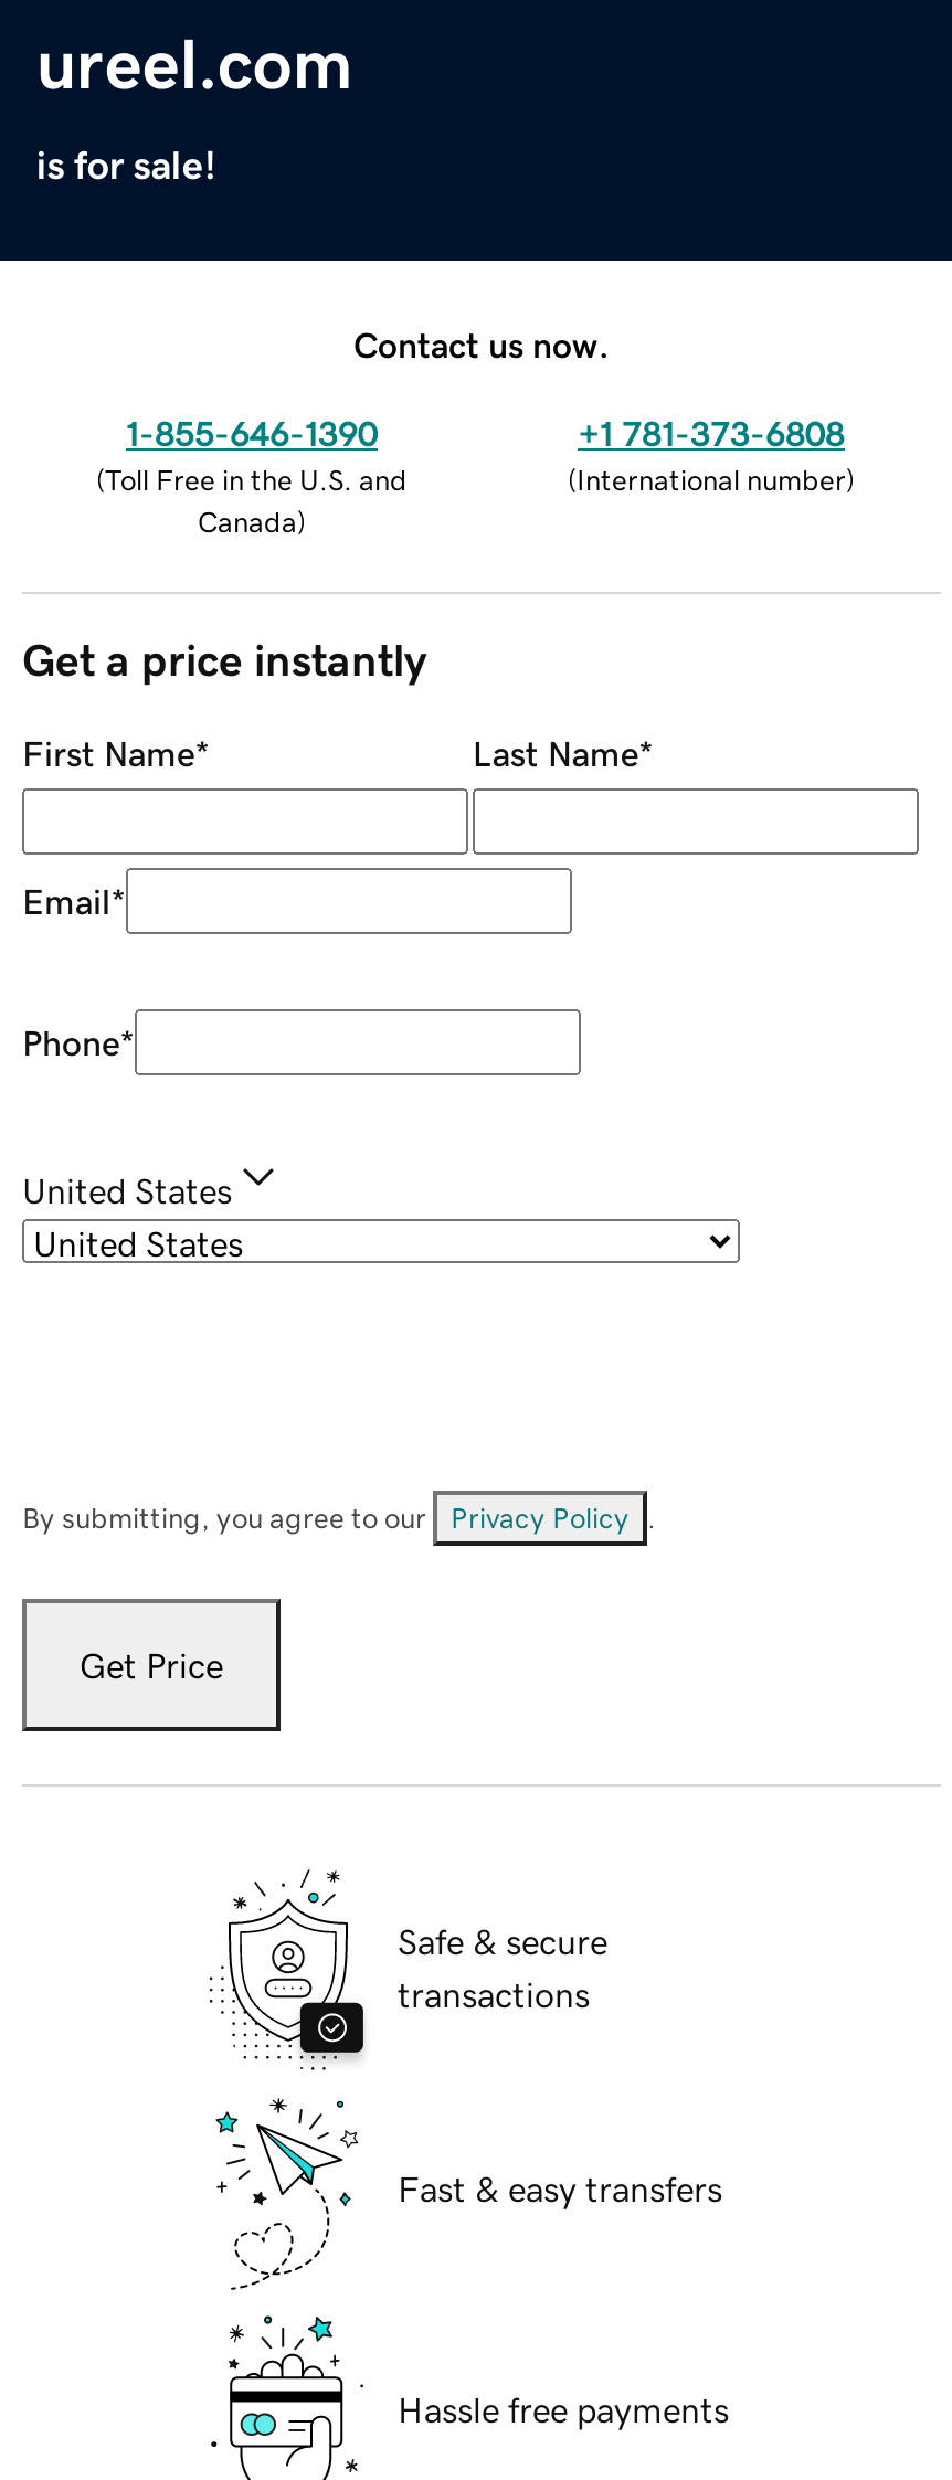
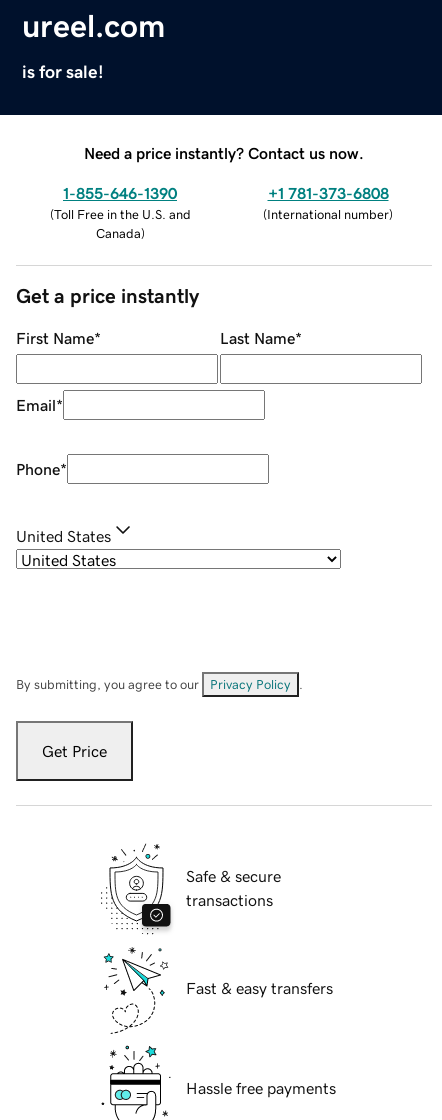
- Contact us now.
+ Need a price instantly? Contact us now.
